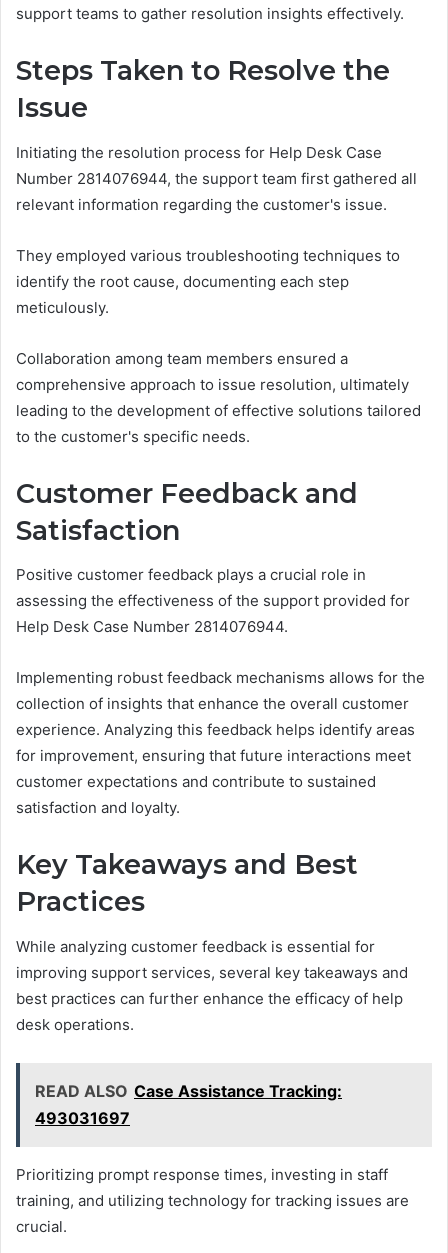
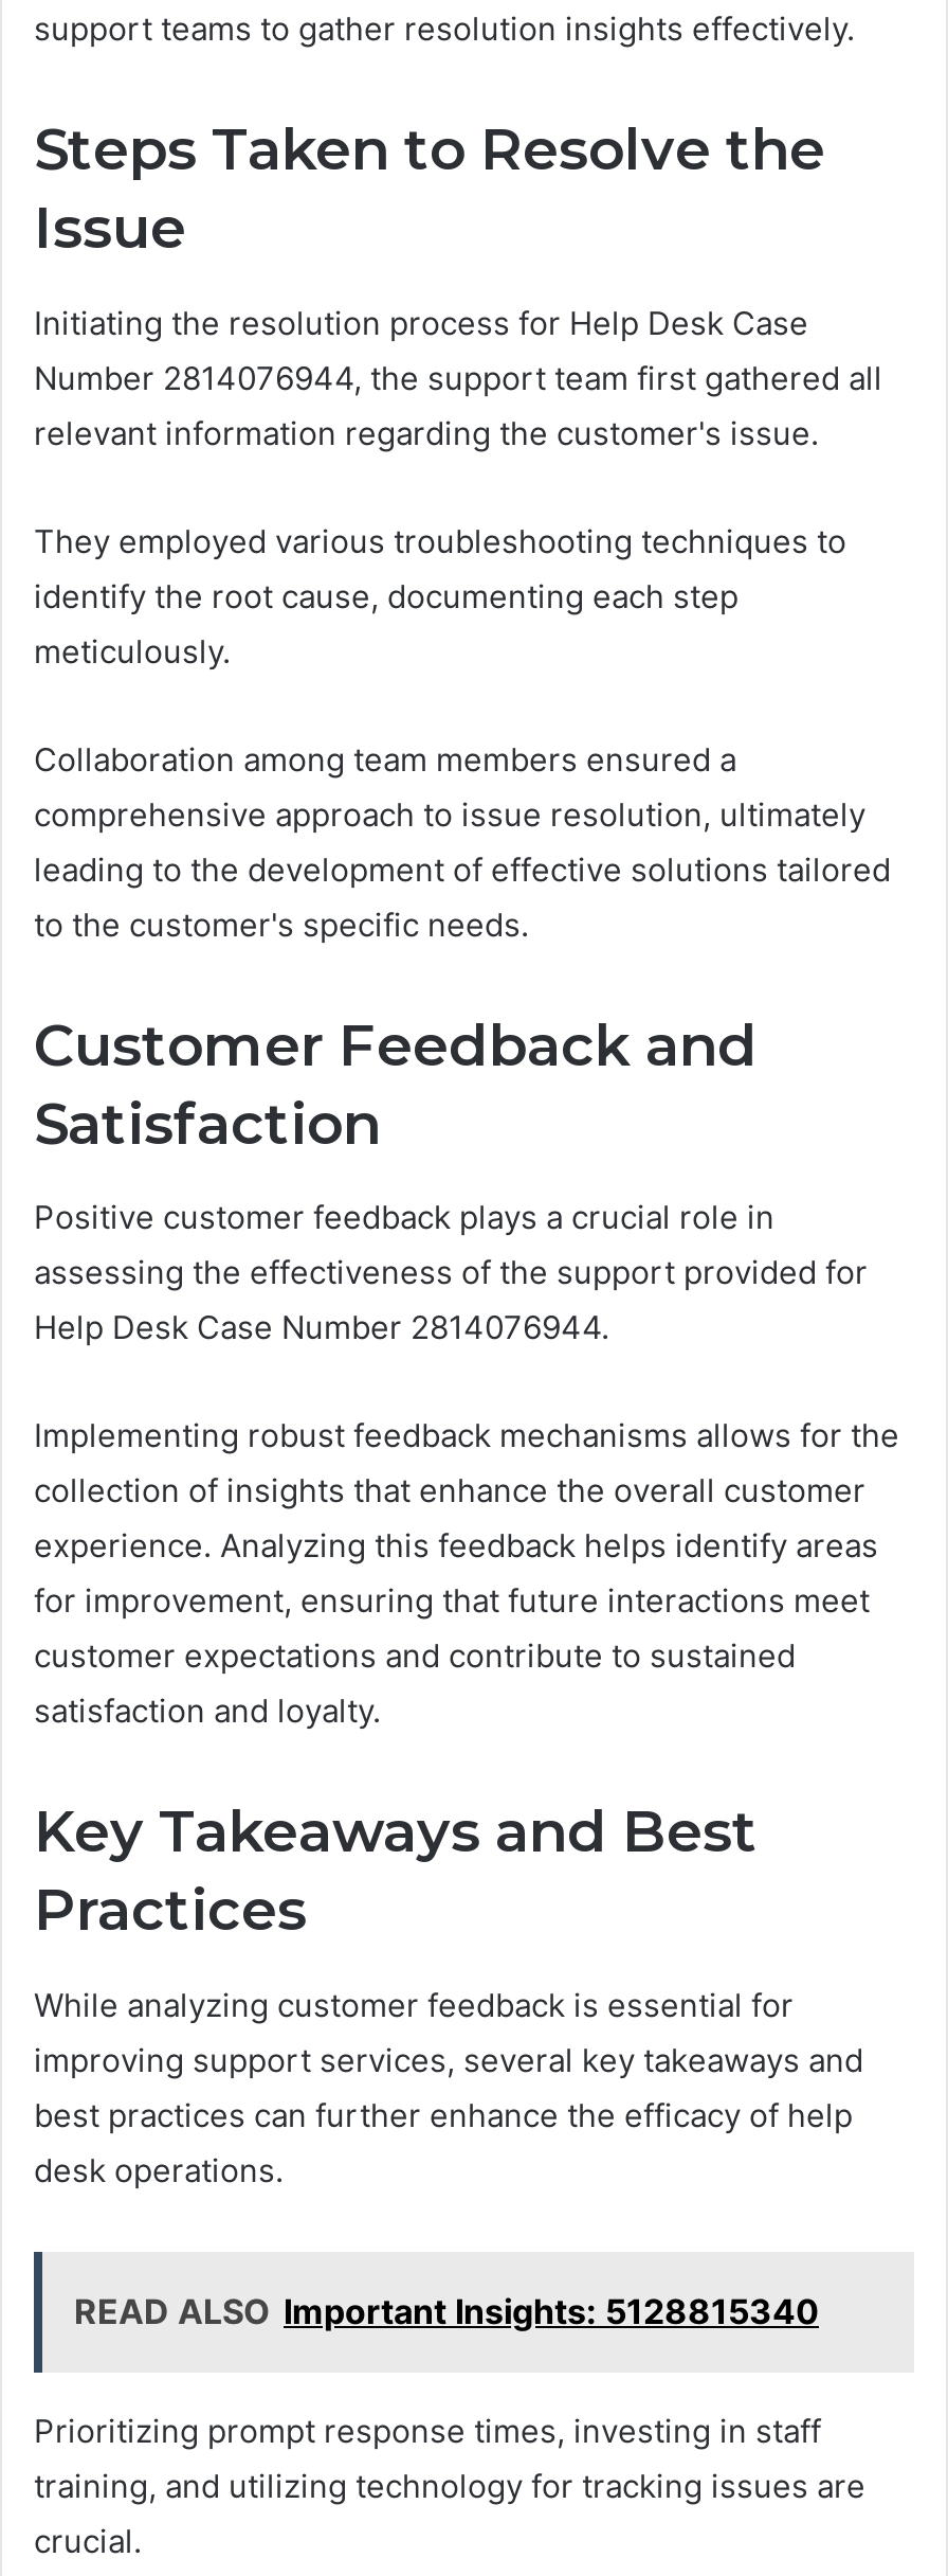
- READ ALSO Case Assistance Tracking:
- 493031697
+ READ ALSO Important Insights: 5128815340
